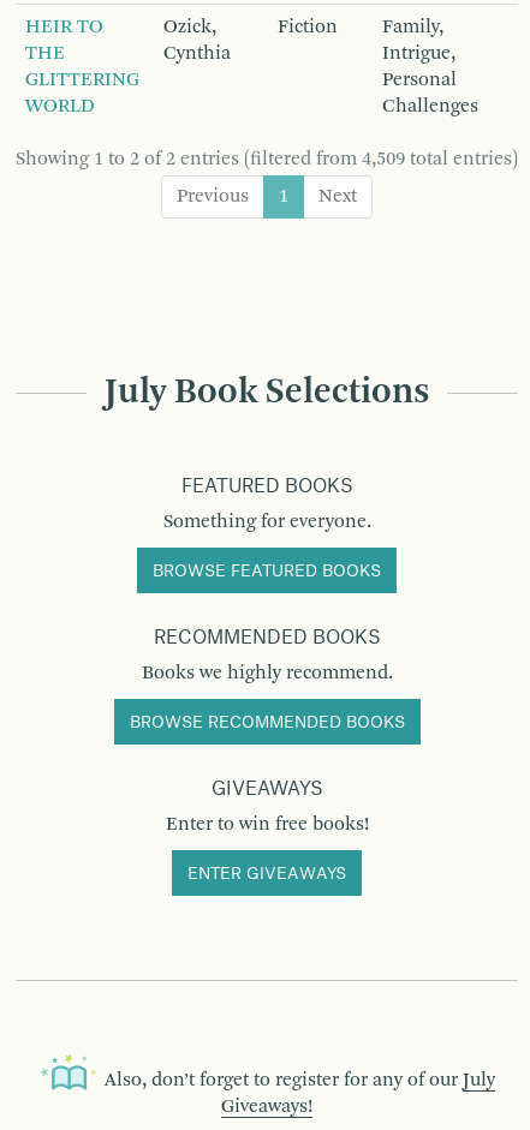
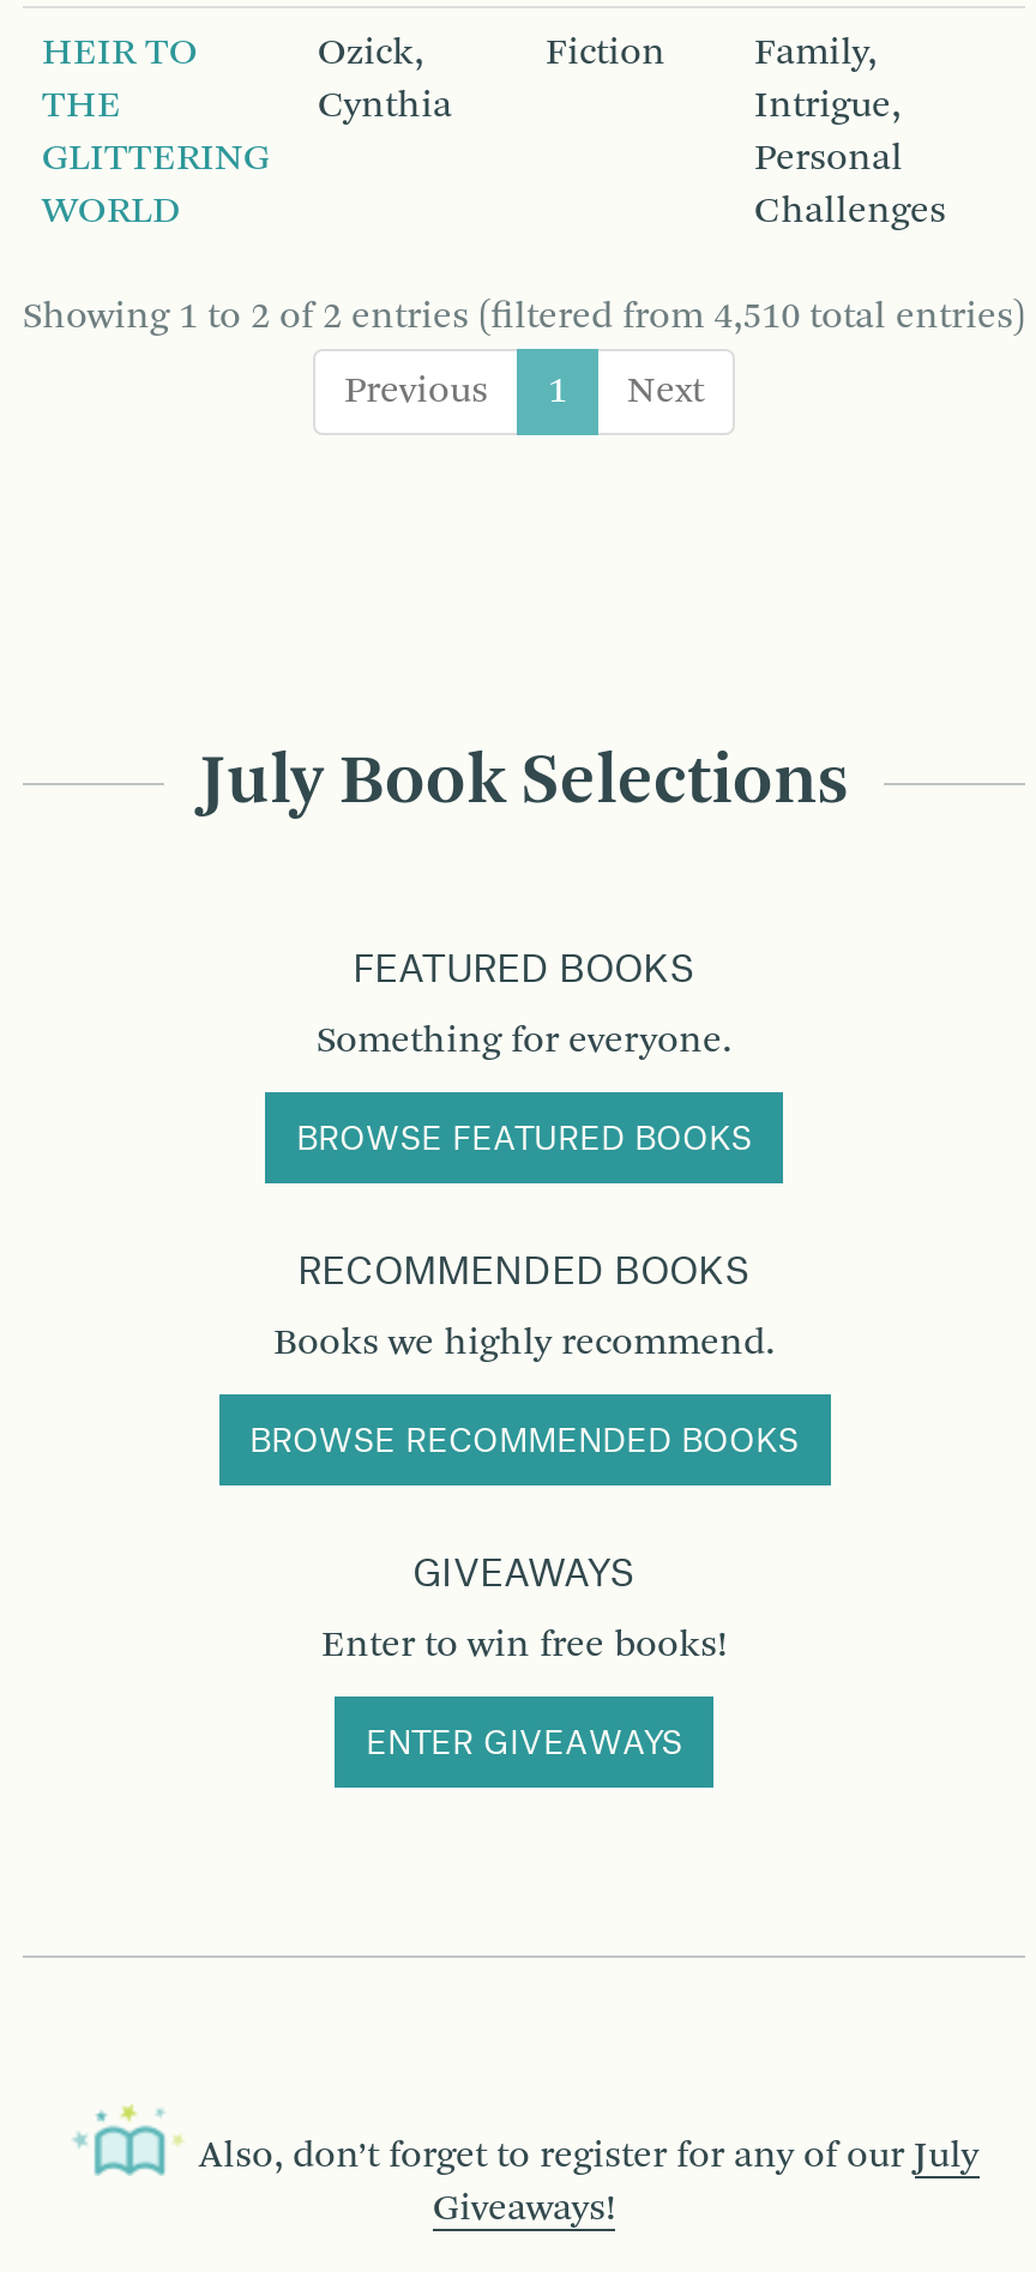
- Showing 1 to 2 of 2 entries (filtered from 4,509 total entries)
+ Showing 1 to 2 of 2 entries (filtered from 4,510 total entries)
